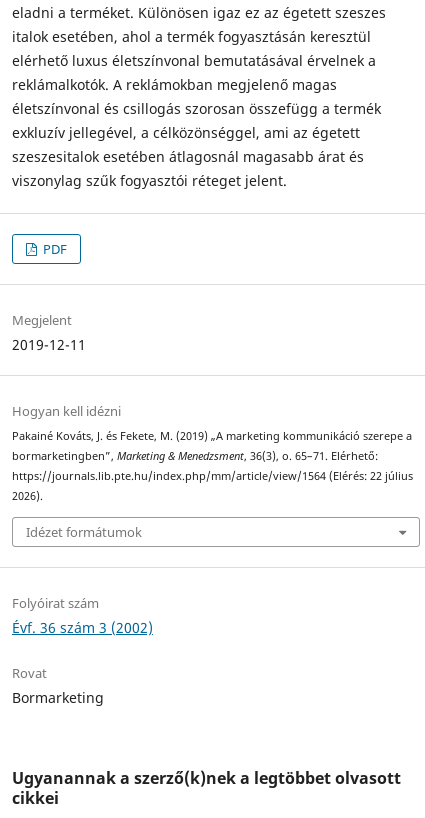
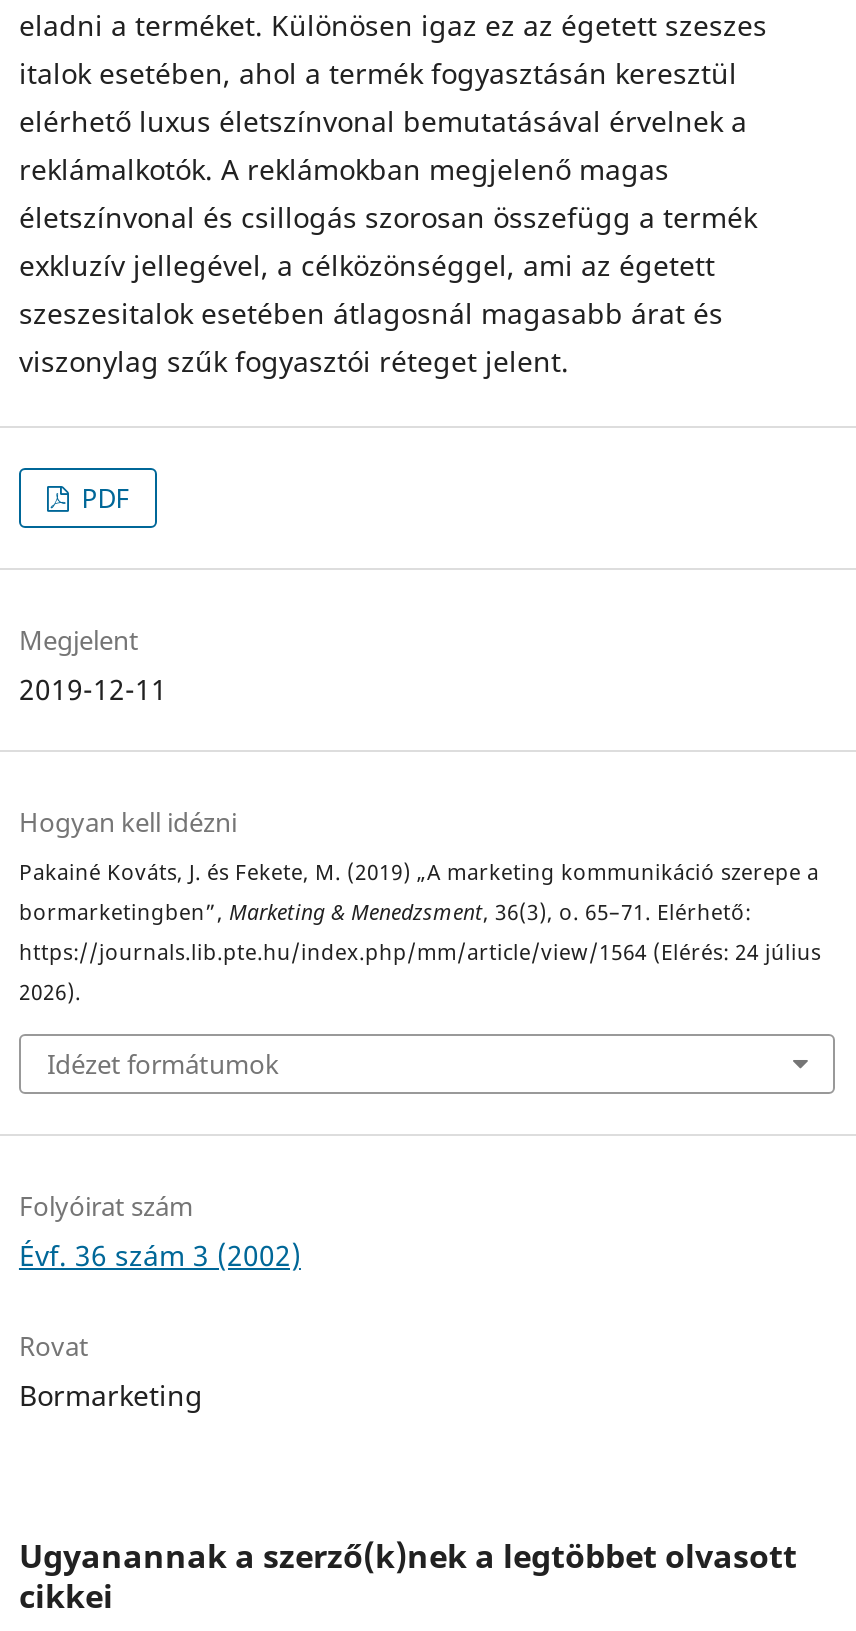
- https://journals.lib.pte.hu/index.php/mm/article/view/1564 (Elérés: 22 július
+ https://journals.lib.pte.hu/index.php/mm/article/view/1564 (Elérés: 24 július
